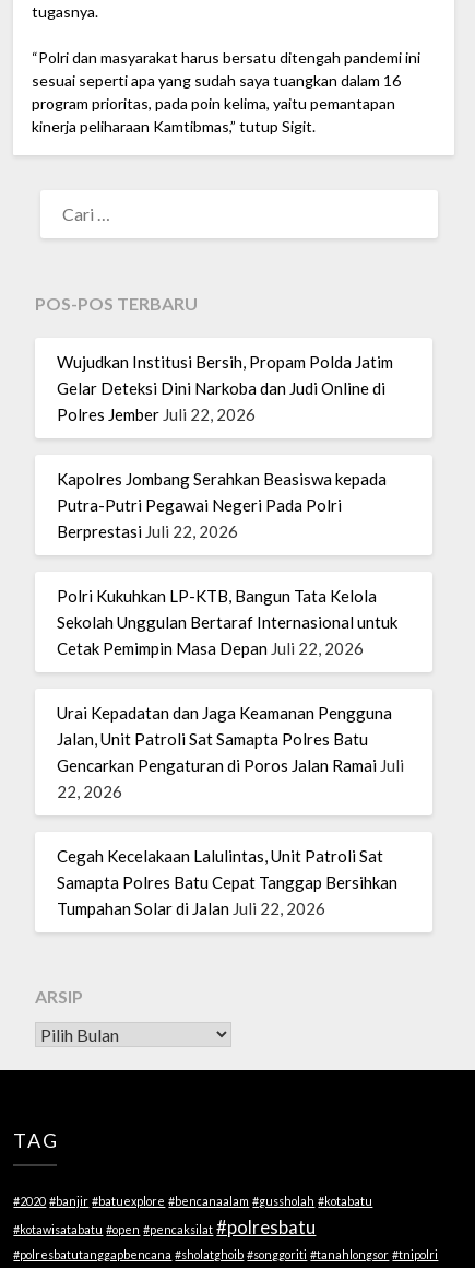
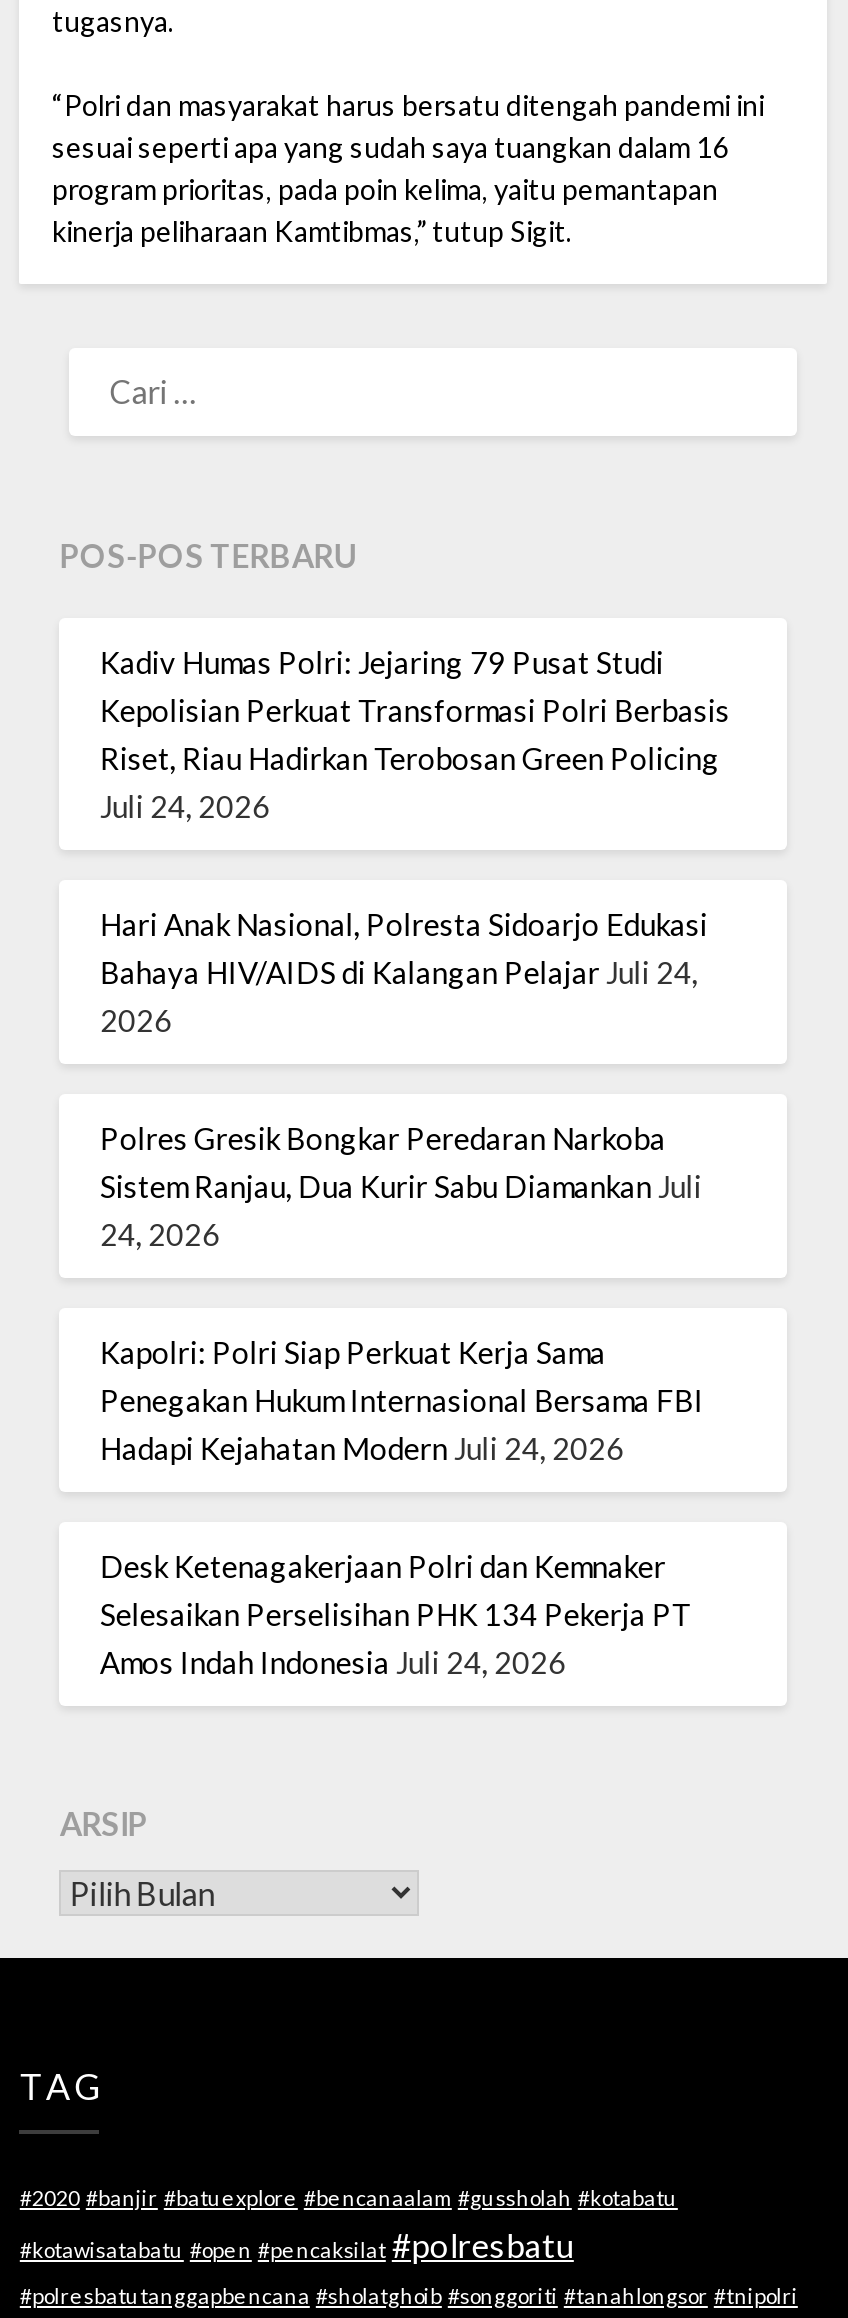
- Wujudkan Institusi Bersih, Propam Polda Jatim
- Gelar Deteksi Dini Narkoba dan Judi Online di
- Polres Jember Juli 22, 2026
+ Kadiv Humas Polri: Jejaring 79 Pusat Studi
+ Kepolisian Perkuat Transformasi Polri Berbasis
+ Riset, Riau Hadirkan Terobosan Green Policing
+ Juli 24, 2026

- Kapolres Jombang Serahkan Beasiswa kepada
- Putra-Putri Pegawai Negeri Pada Polri
- Berprestasi Juli 22, 2026
+ Hari Anak Nasional, Polresta Sidoarjo Edukasi
+ Bahaya HIV/AIDS di Kalangan Pelajar Juli 24,
+ 2026

- Polri Kukuhkan LP-KTB, Bangun Tata Kelola
- Sekolah Unggulan Bertaraf Internasional untuk
- Cetak Pemimpin Masa Depan Juli 22, 2026
+ Polres Gresik Bongkar Peredaran Narkoba
+ Sistem Ranjau, Dua Kurir Sabu Diamankan Juli
+ 24, 2026

- Urai Kepadatan dan Jaga Keamanan Pengguna
- Jalan, Unit Patroli Sat Samapta Polres Batu
- Gencarkan Pengaturan di Poros Jalan Ramai Juli
- 22, 2026
+ Kapolri: Polri Siap Perkuat Kerja Sama
+ Penegakan Hukum Internasional Bersama FBI
+ Hadapi Kejahatan Modern Juli 24, 2026

- Cegah Kecelakaan Lalulintas, Unit Patroli Sat
- Samapta Polres Batu Cepat Tanggap Bersihkan
- Tumpahan Solar di Jalan Juli 22, 2026
+ Desk Ketenagakerjaan Polri dan Kemnaker
+ Selesaikan Perselisihan PHK 134 Pekerja PT
+ Amos Indah Indonesia Juli 24, 2026
